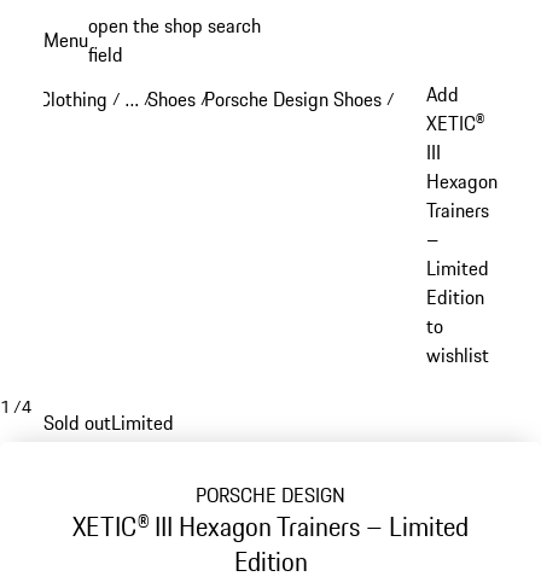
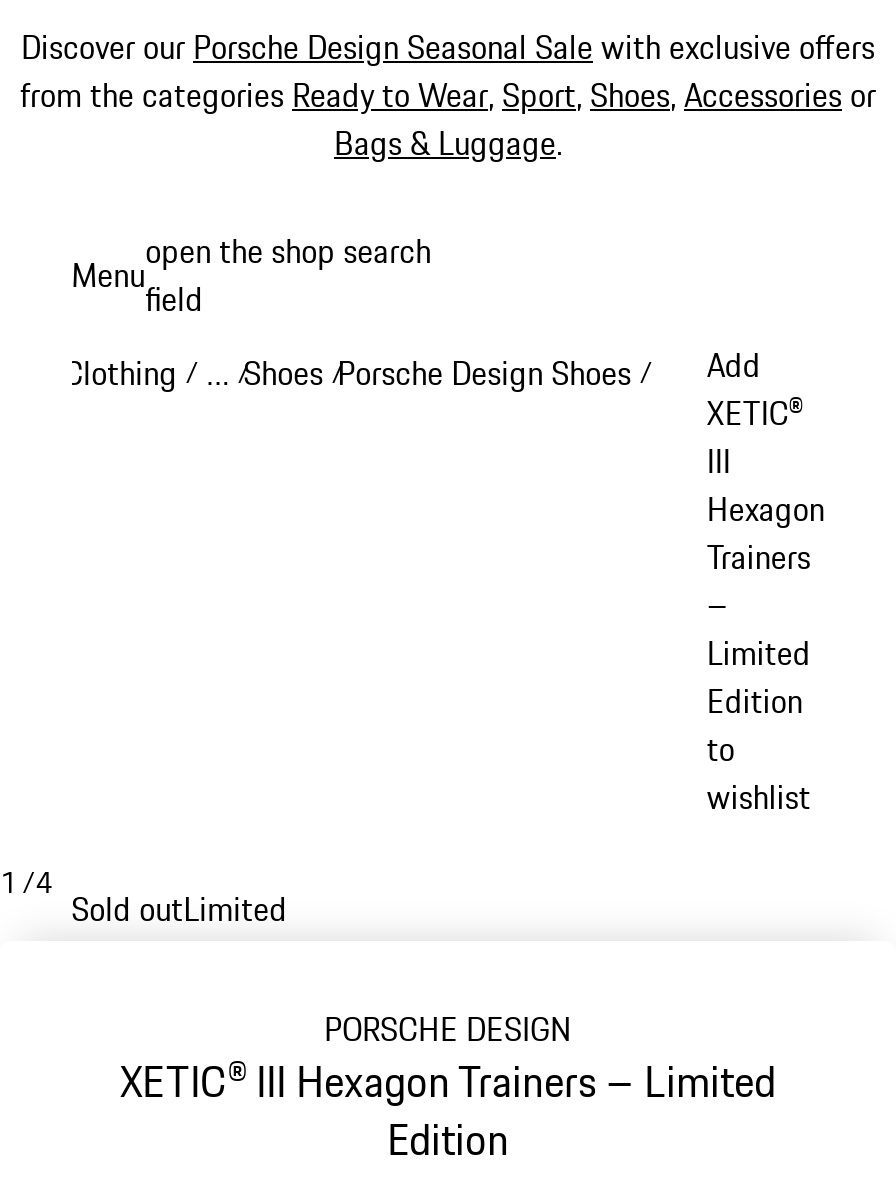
+ Discover our Porsche Design Seasonal Sale with exclusive offers
+ from the categories Ready to Wear, Sport, Shoes, Accessories or
+ Bags & Luggage.
